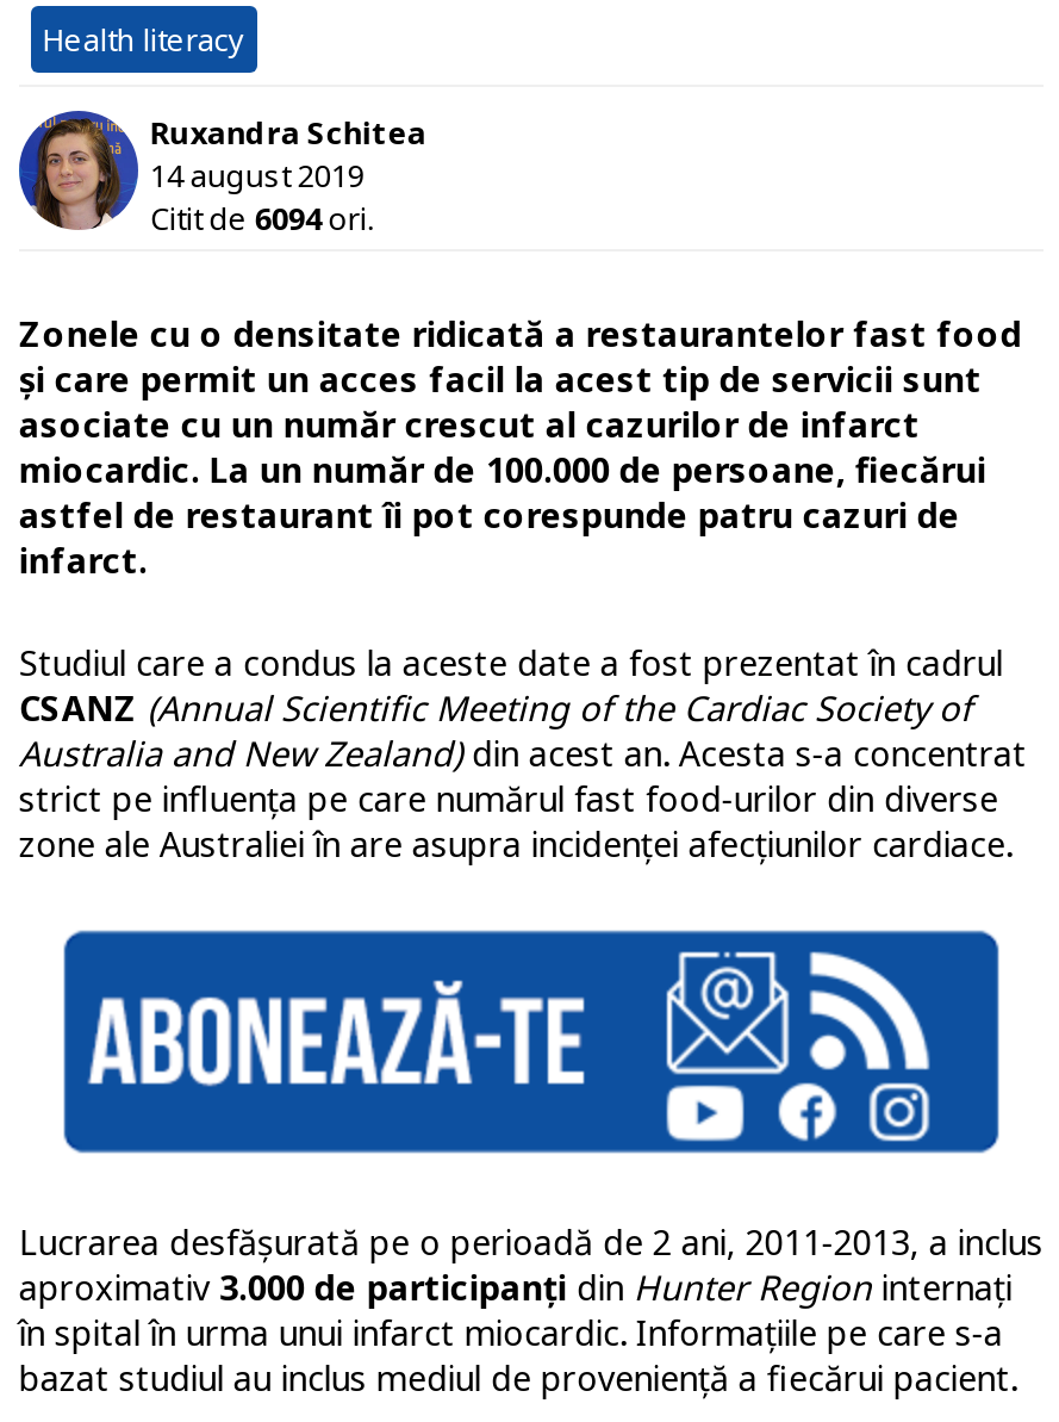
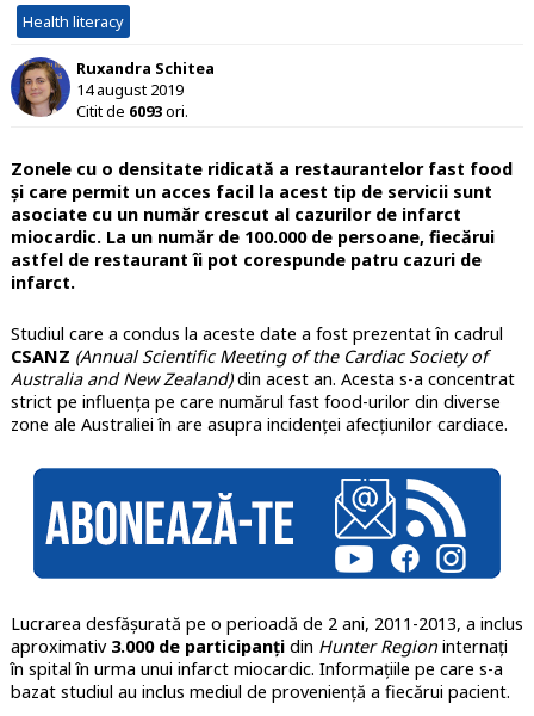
- Citit de 6094ori.
+ Citit de 6093ori.
